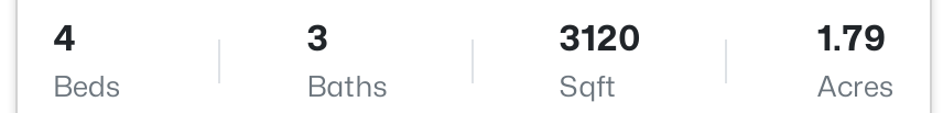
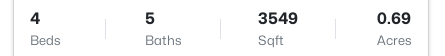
- 3
+ 5

- 3120
+ 3549

- 1.79
+ 0.69
